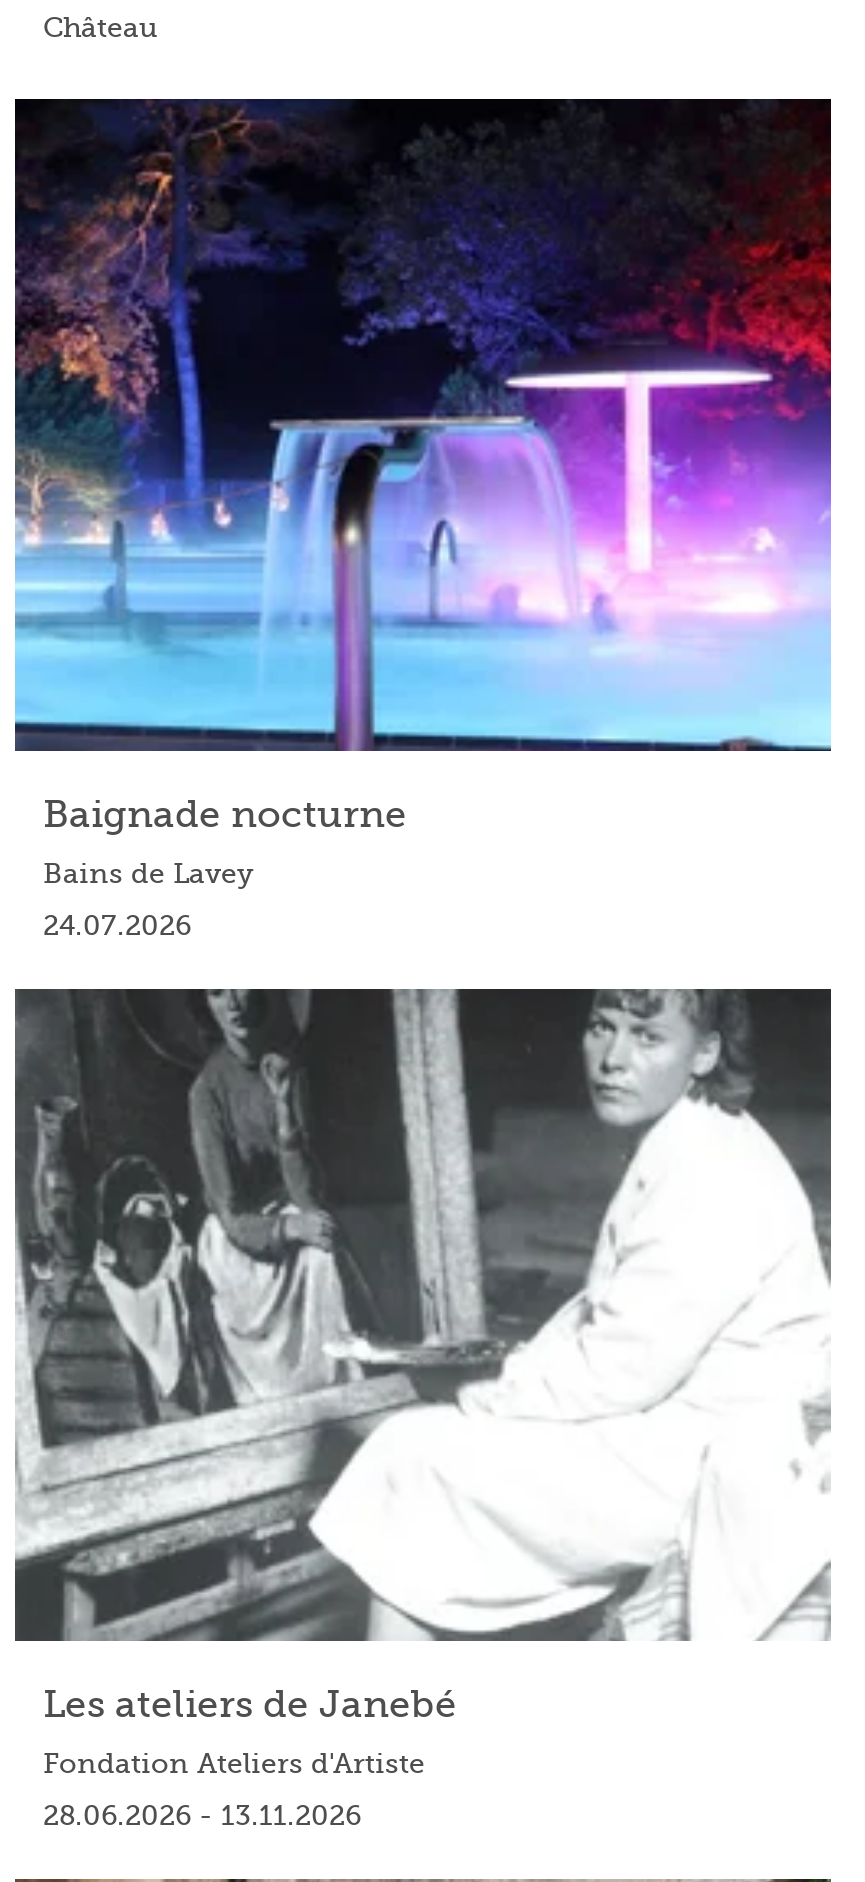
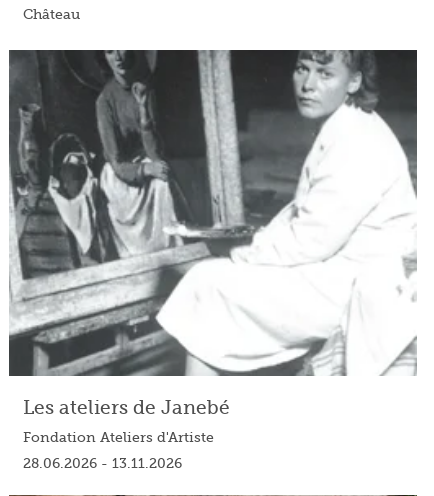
- [image]
- Baignade nocturne
- Bains de Lavey
- 24.07.2026
